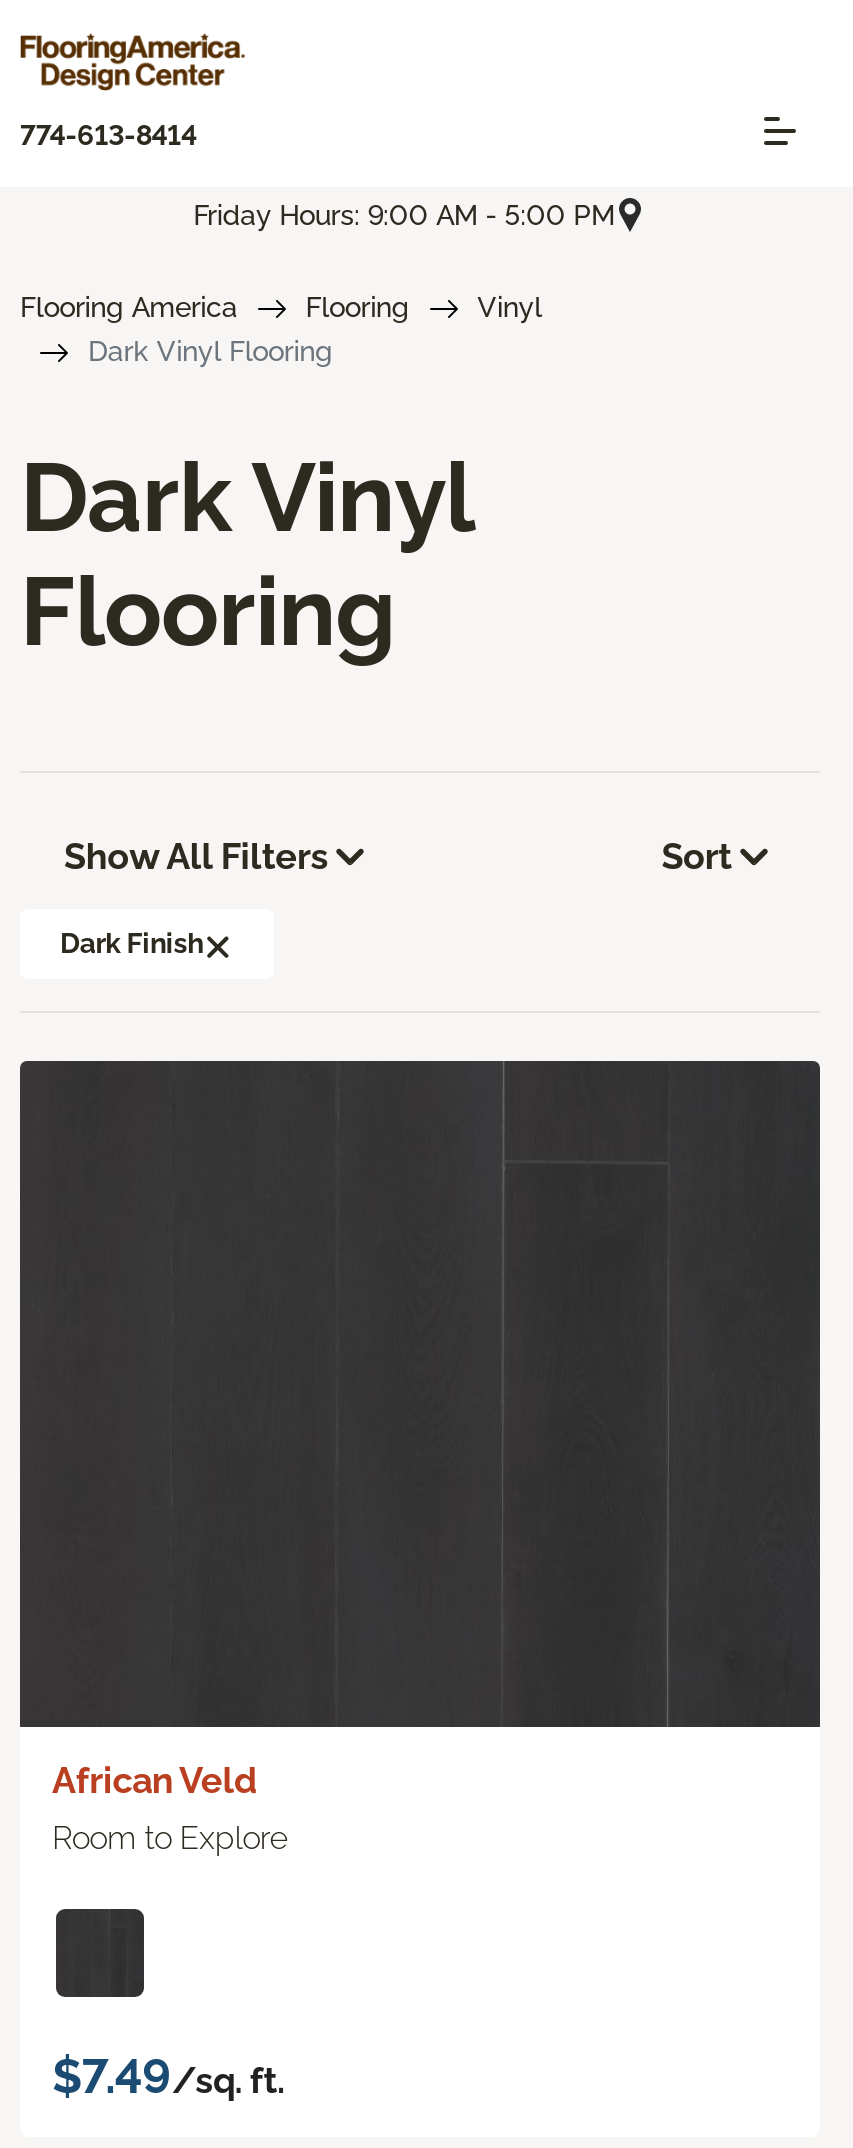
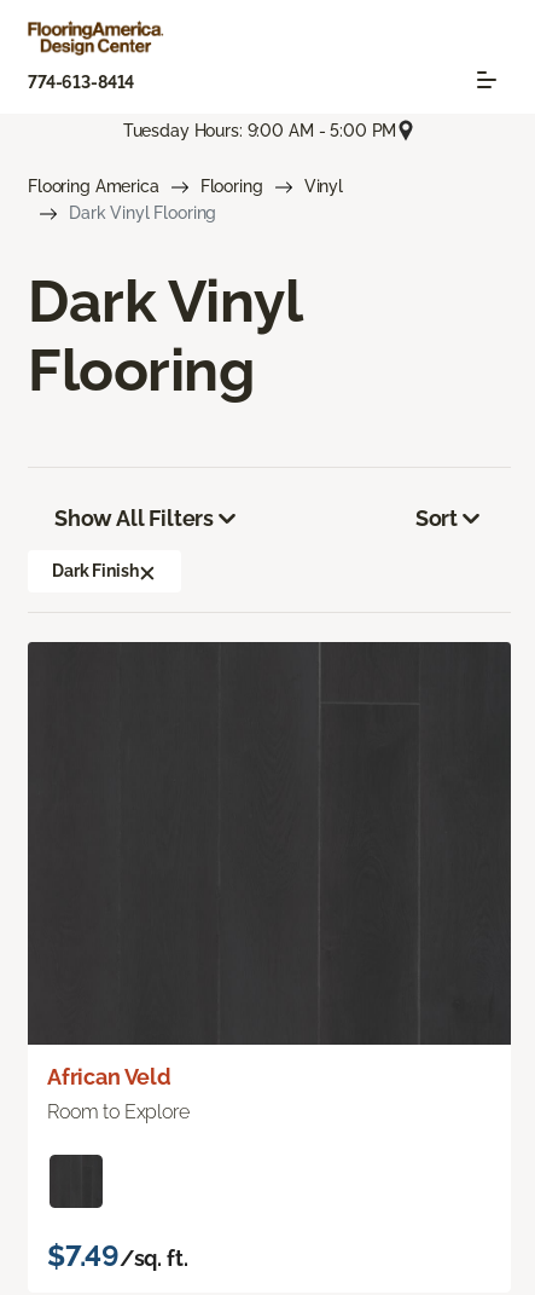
- Friday Hours: 9:00 AM - 5:00 PM
+ Tuesday Hours: 9:00 AM - 5:00 PM
